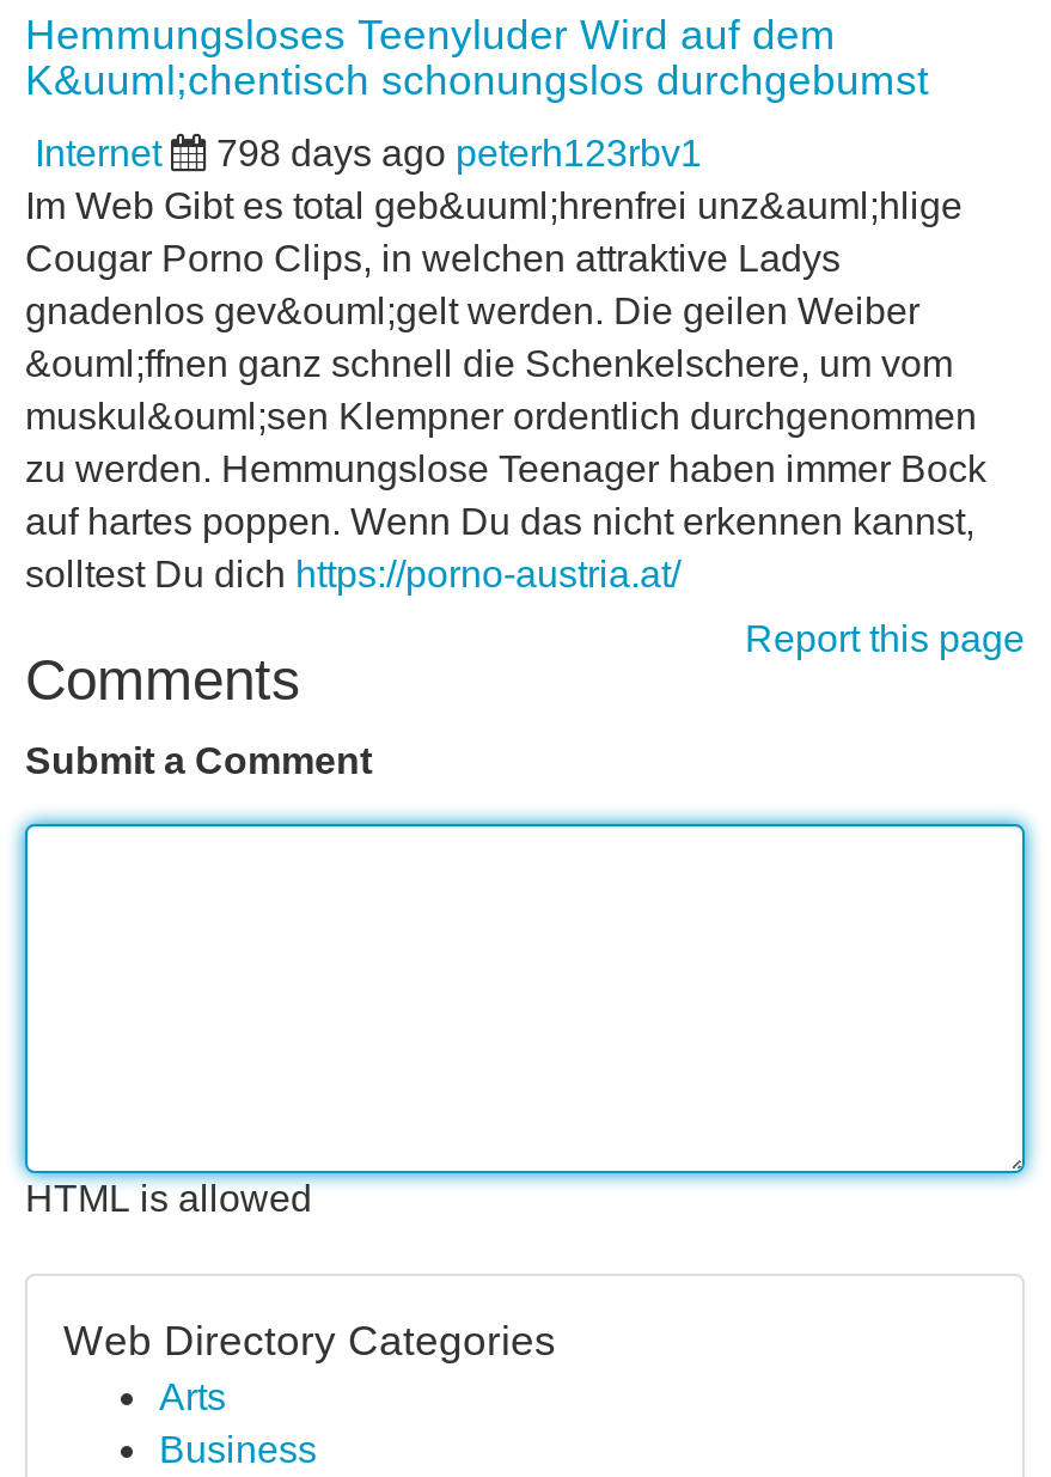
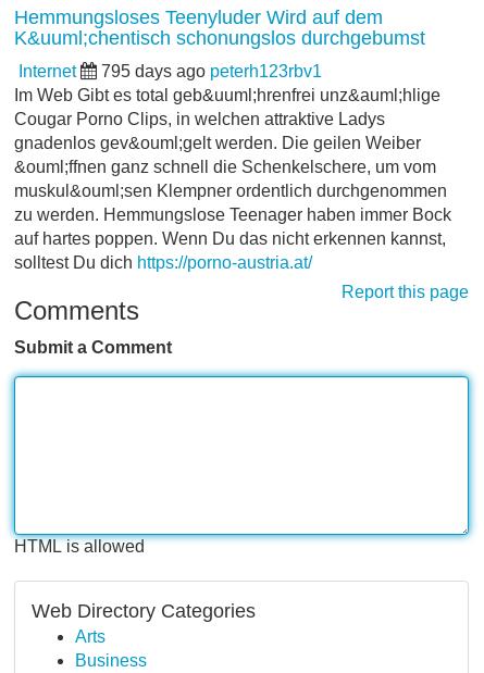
- 798 days ago peterh123rbv1
+ 795 days ago peterh123rbv1
